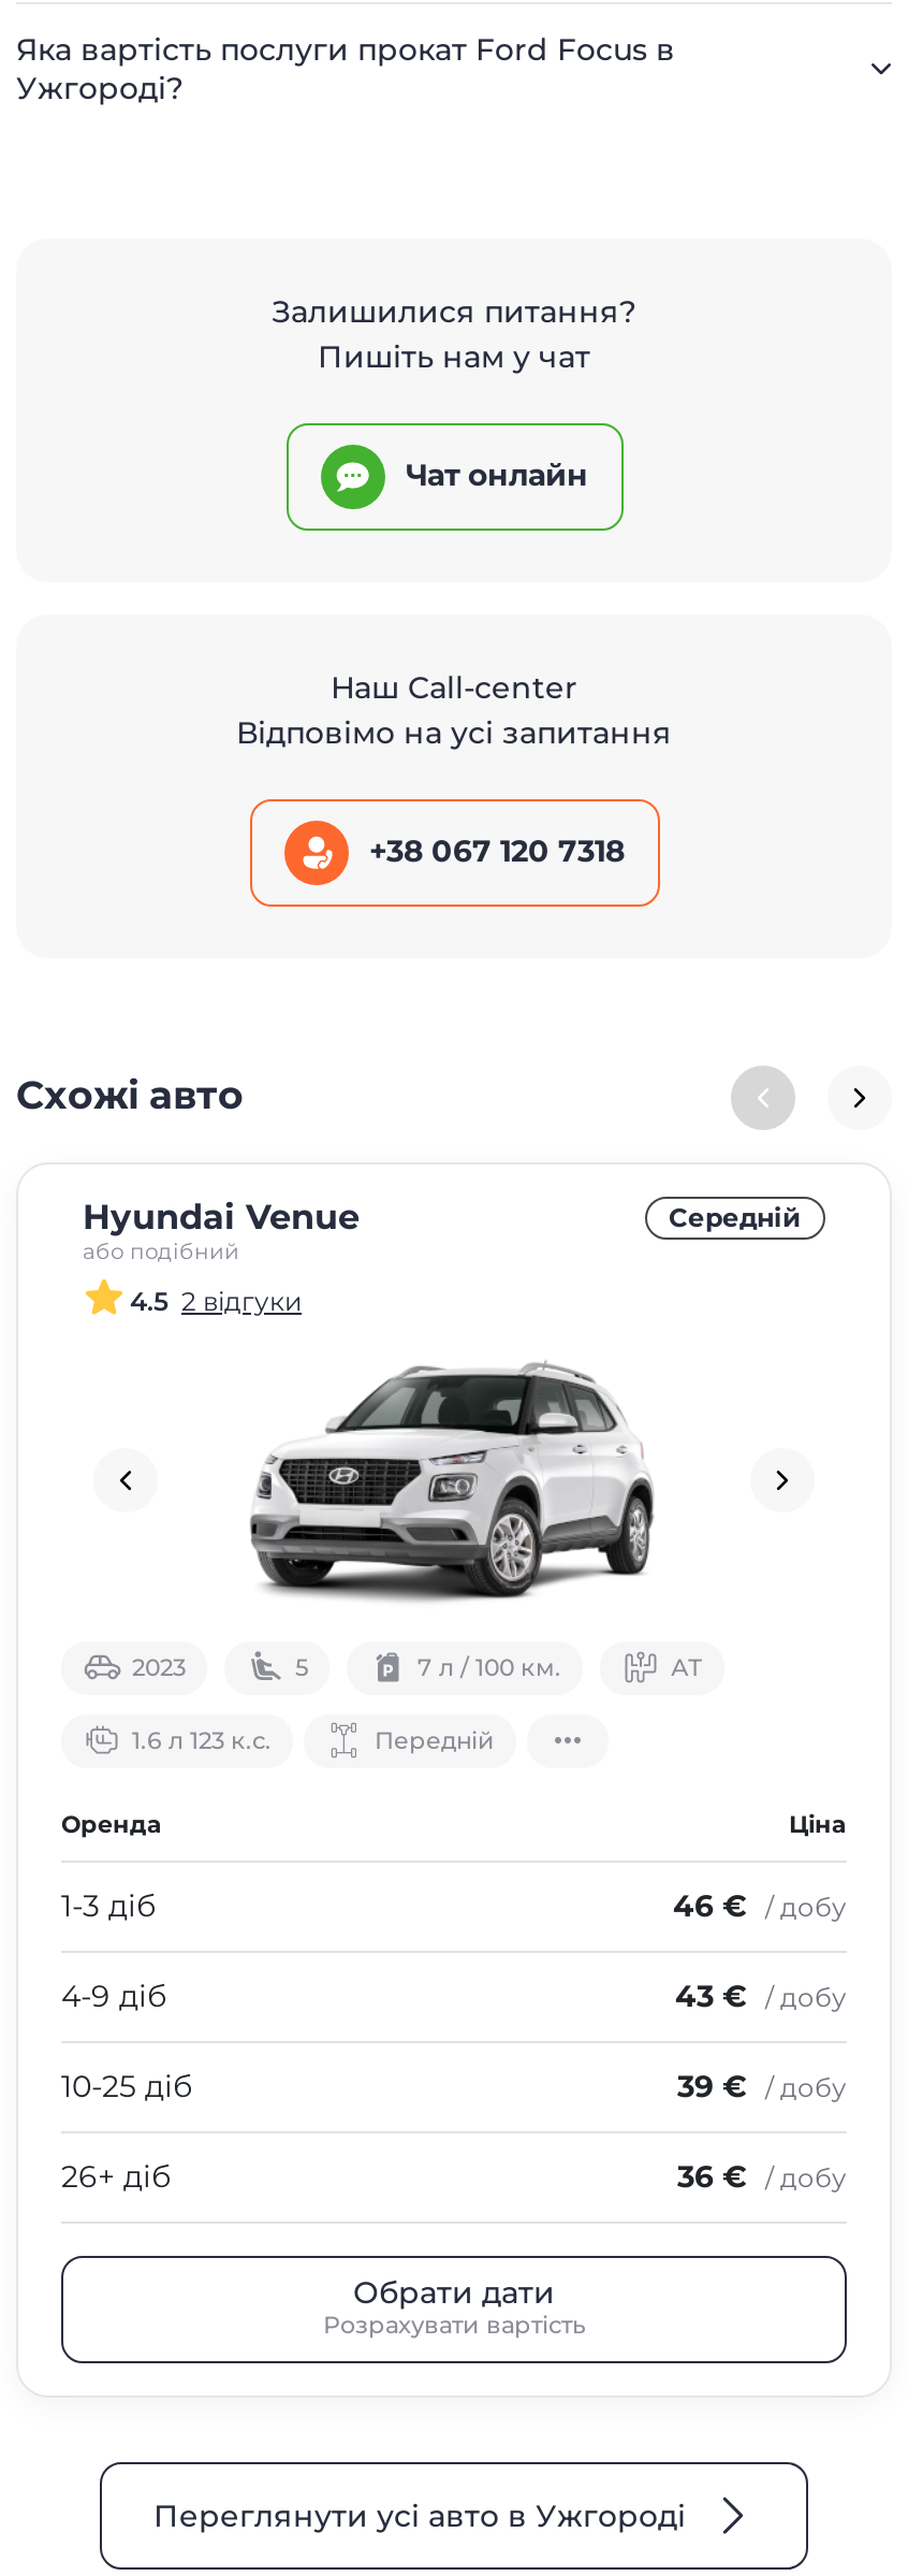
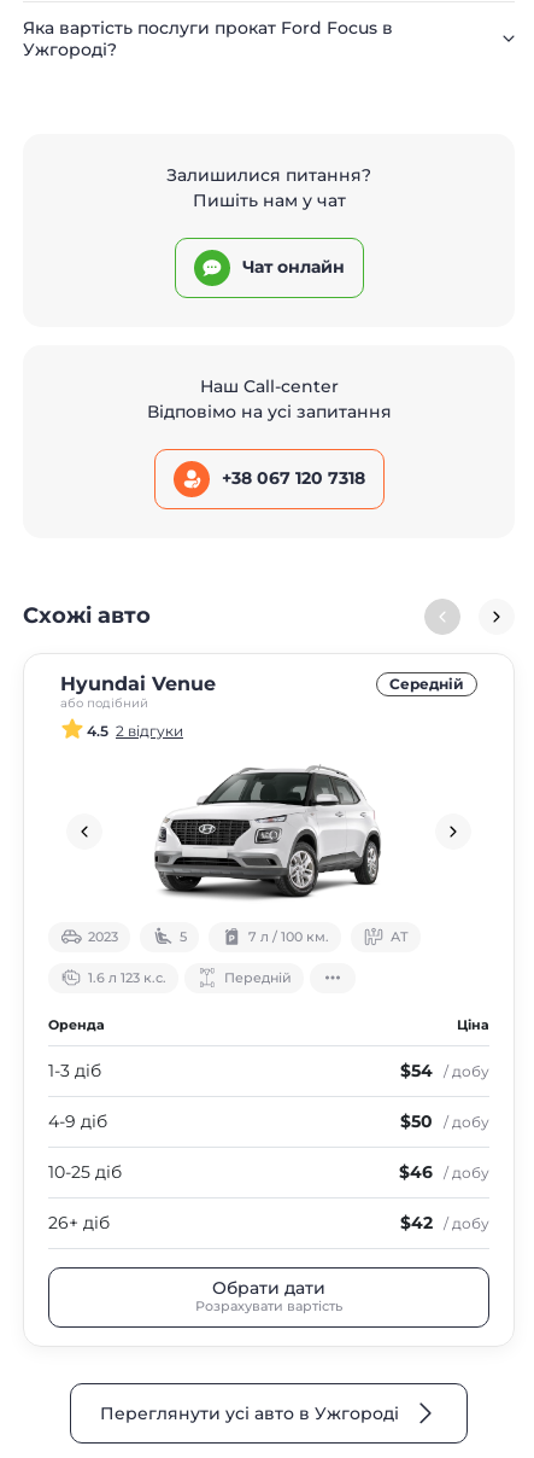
- 46 € / добу
+ $54 / добу

- 43 € / добу
+ $50 / добу

- 39 € / добу
+ $46 / добу

- 36 € / добу
+ $42 / добу
